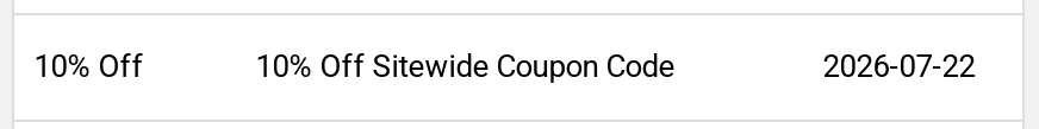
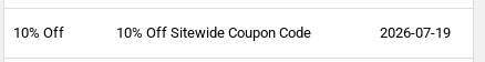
- 2026-07-22
+ 2026-07-19
